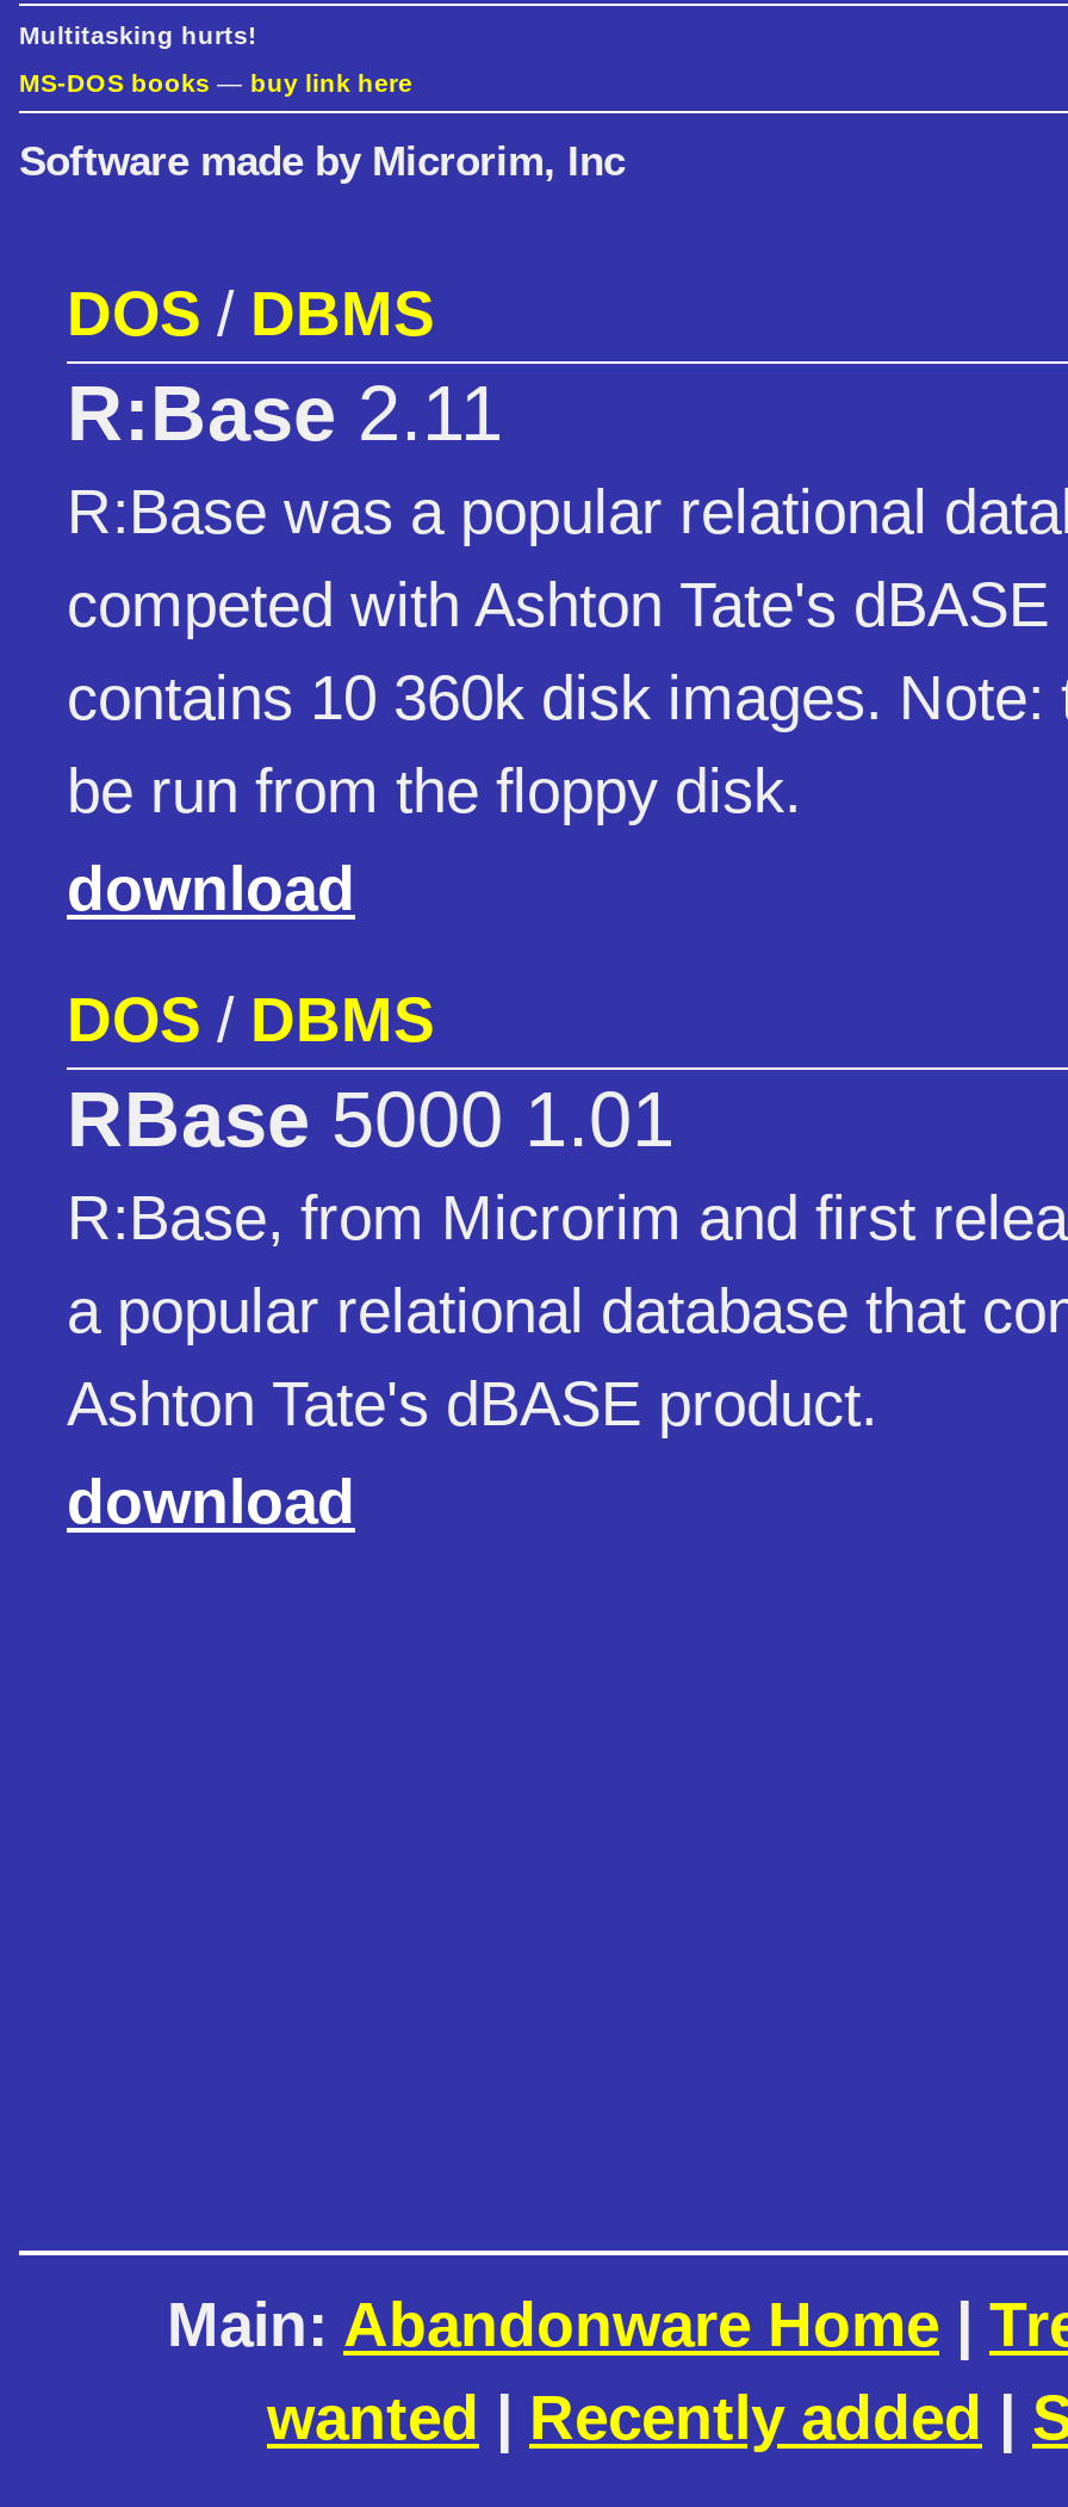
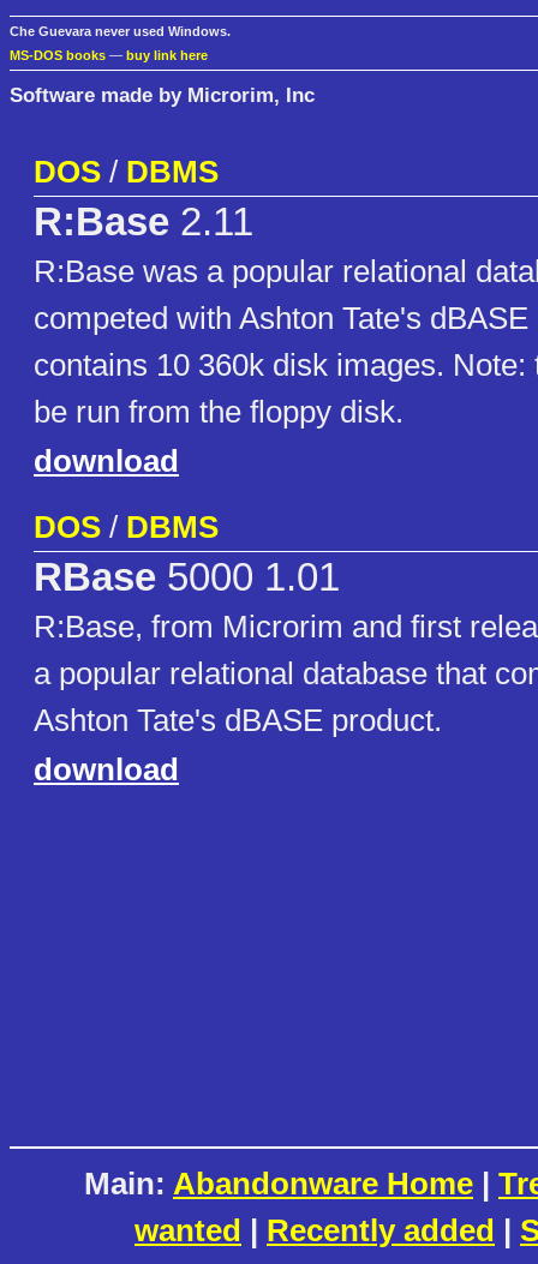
- Multitasking hurts!
+ Che Guevara never used Windows.
